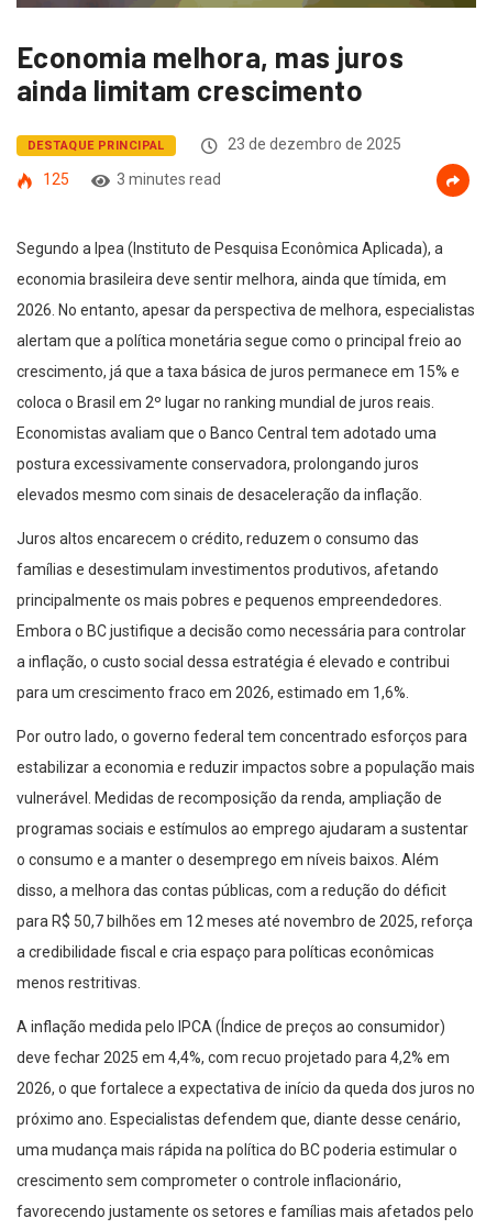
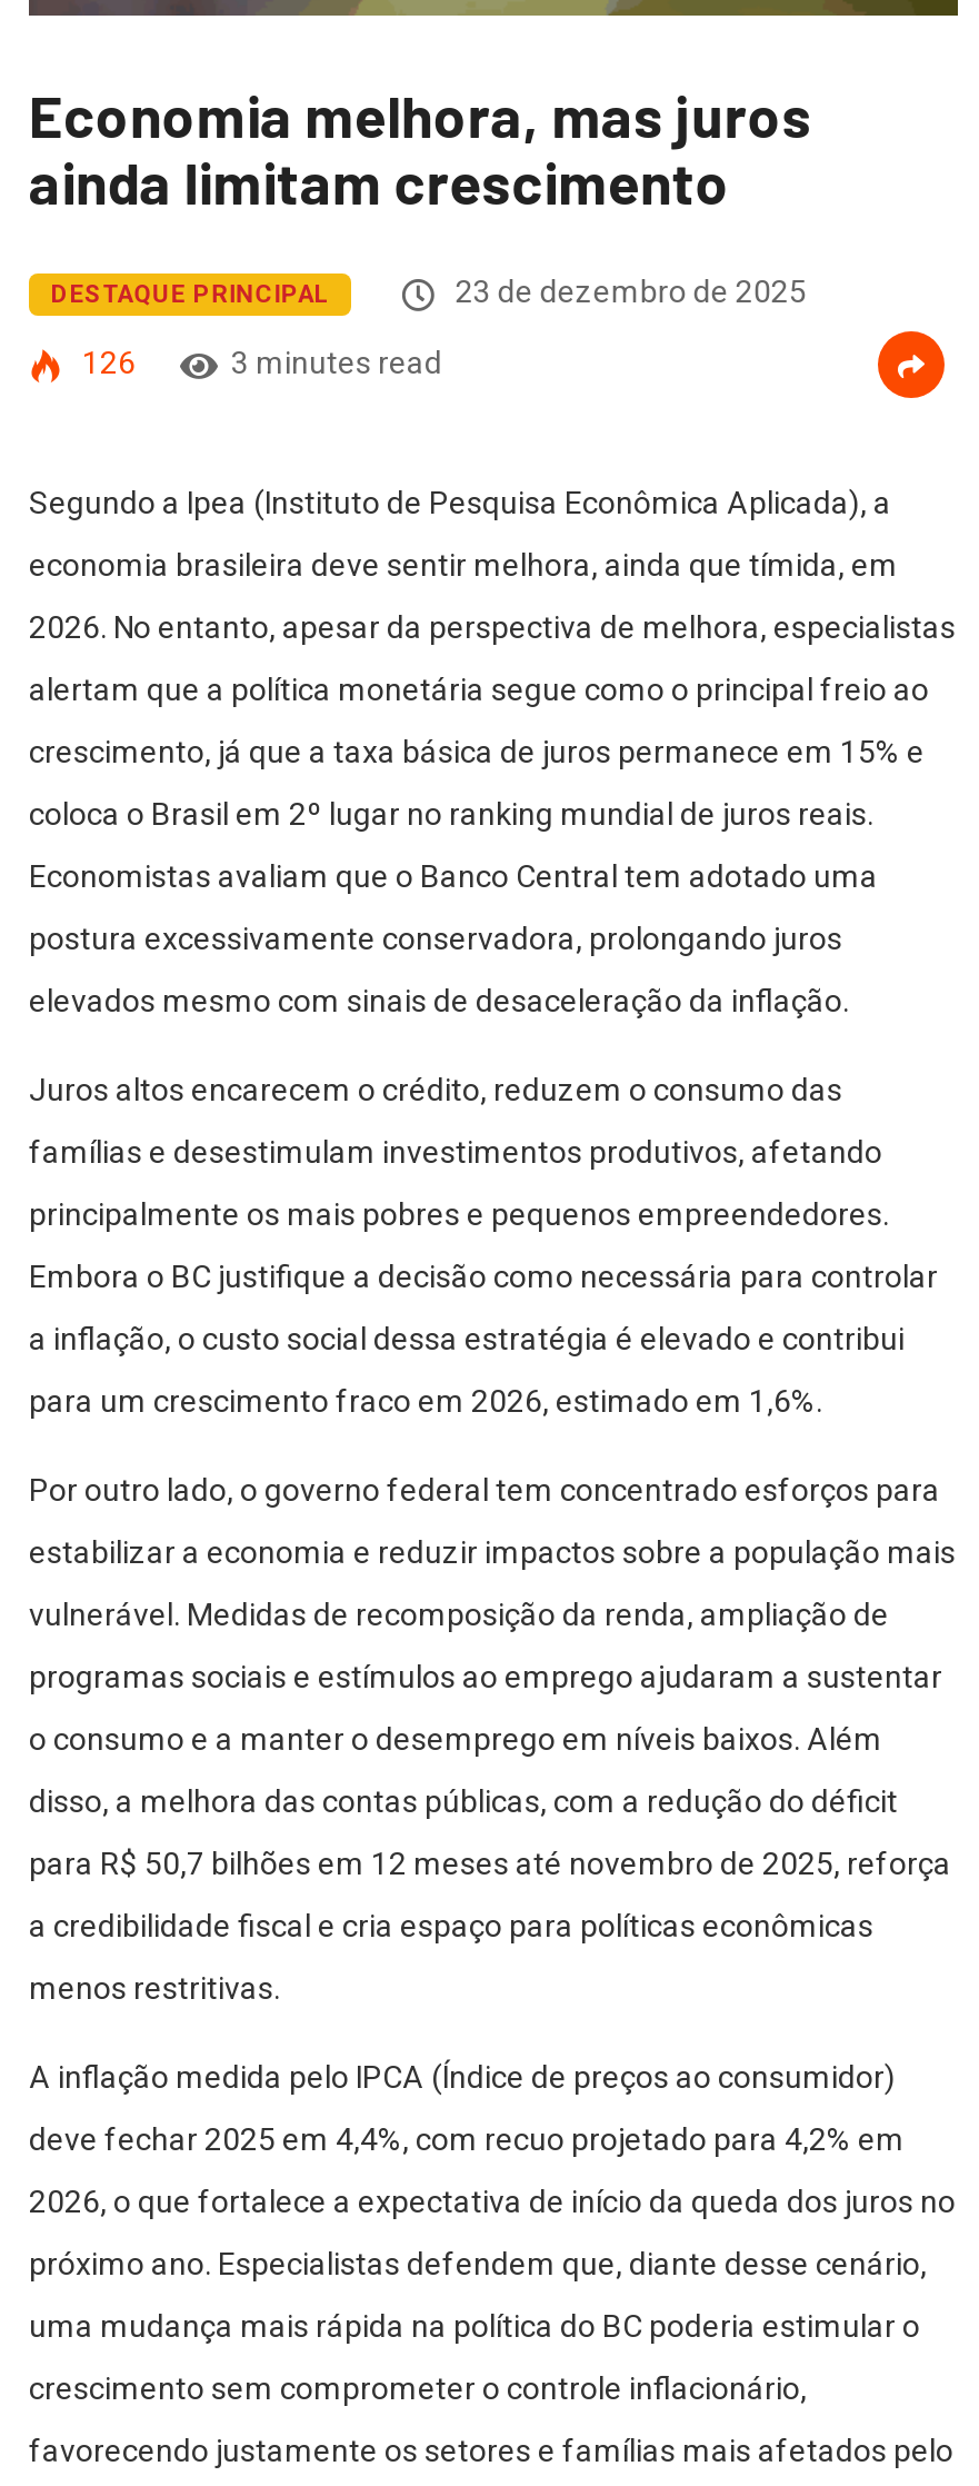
- 125
+ 126
